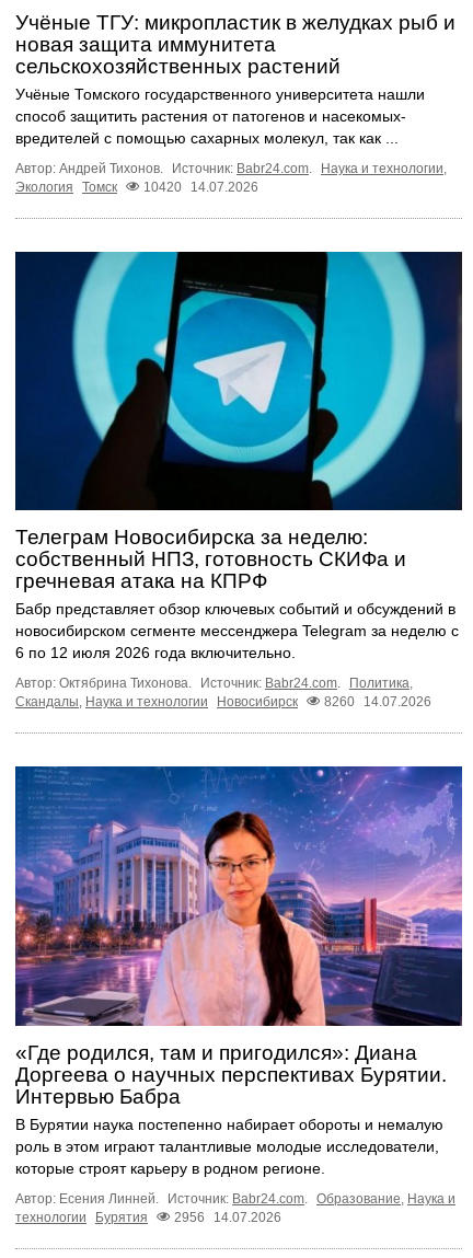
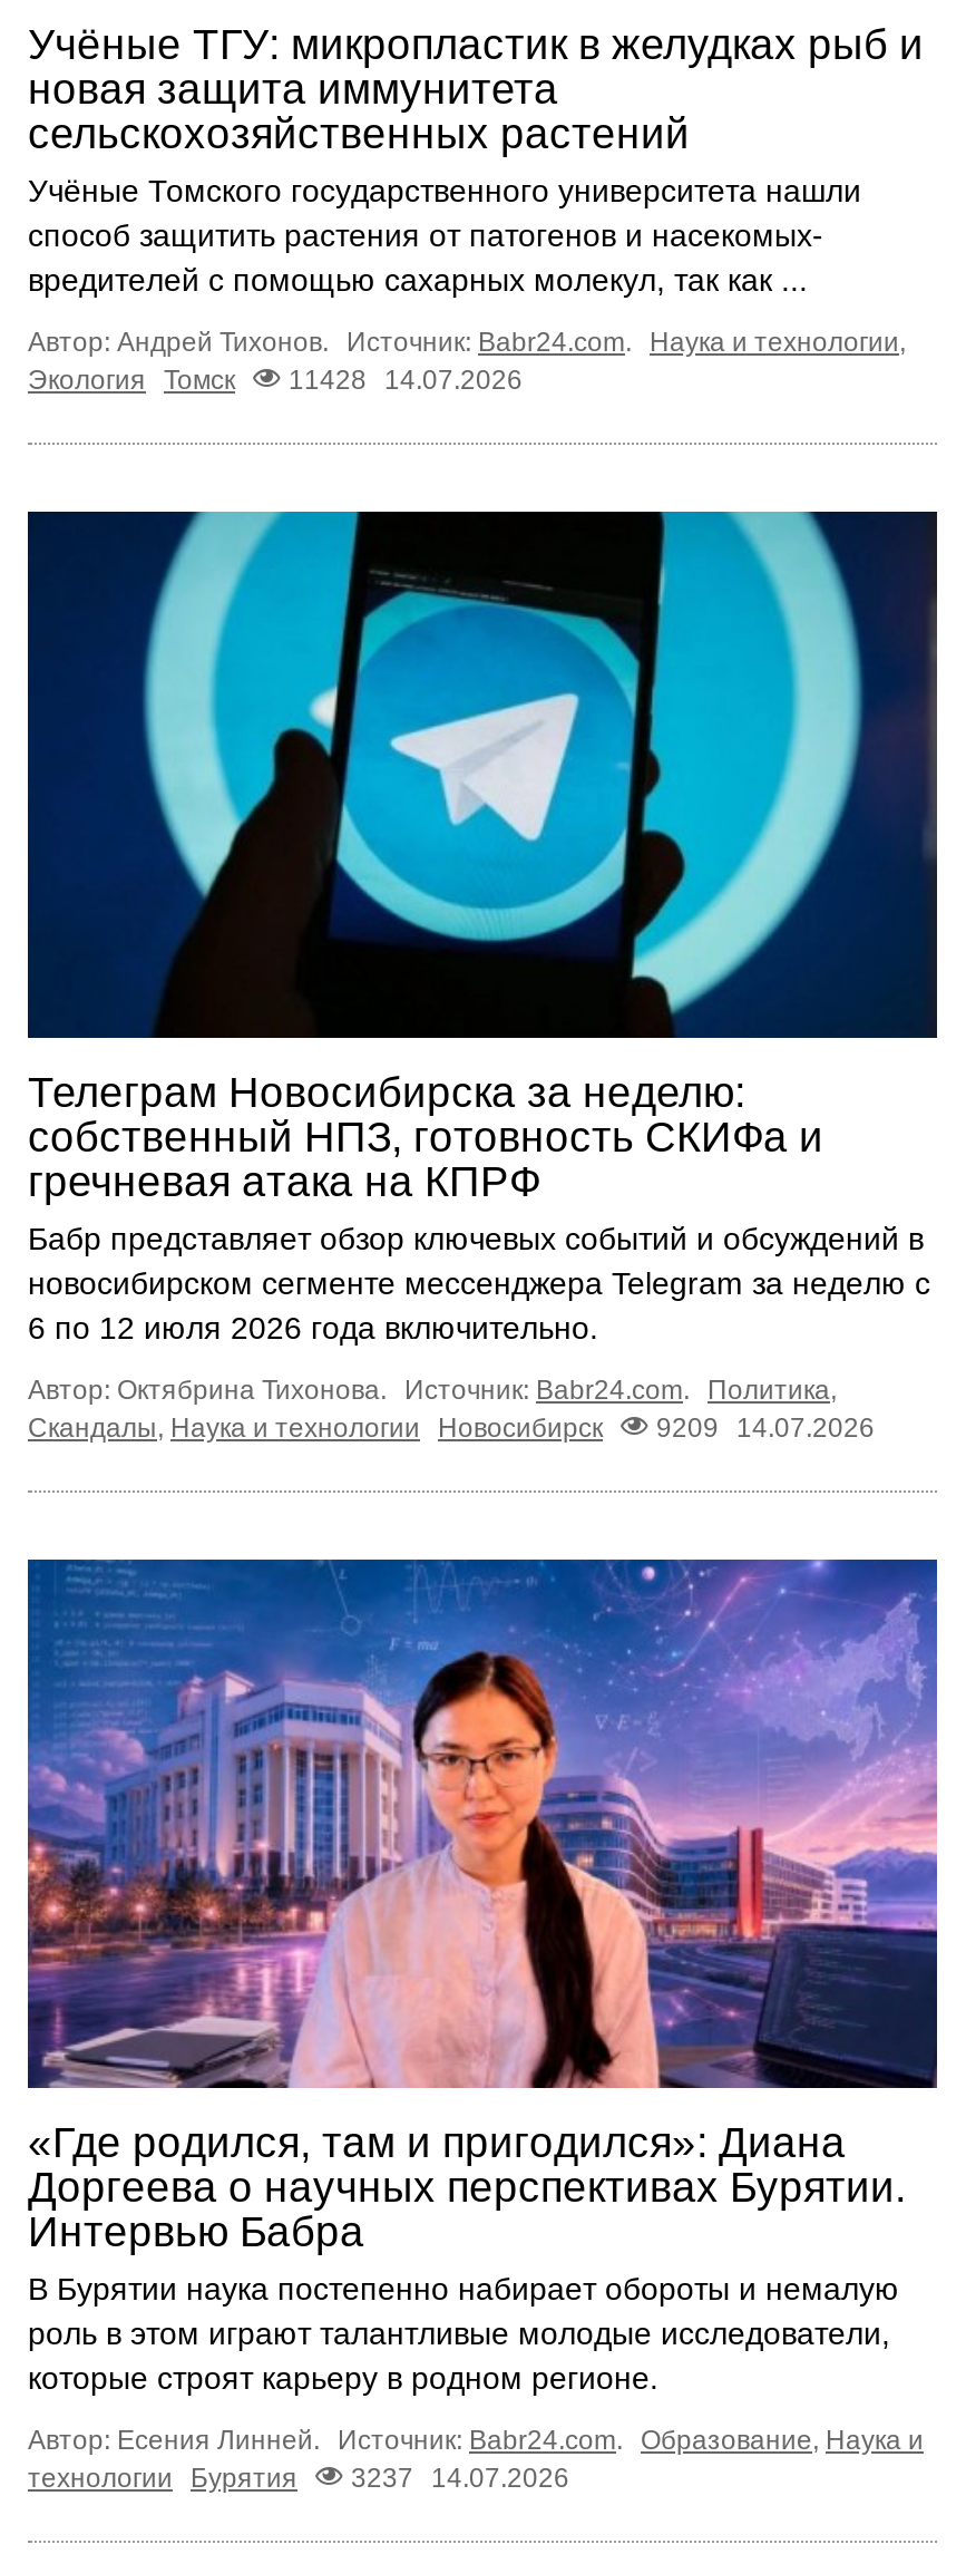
- Экология Томск 10420 14.07.2026
+ Экология Томск 11428 14.07.2026

- Скандалы, Наука и технологии Новосибирск 8260 14.07.2026
+ Скандалы, Наука и технологии Новосибирск 9209 14.07.2026

- технологии Бурятия 2956 14.07.2026
+ технологии Бурятия 3237 14.07.2026
